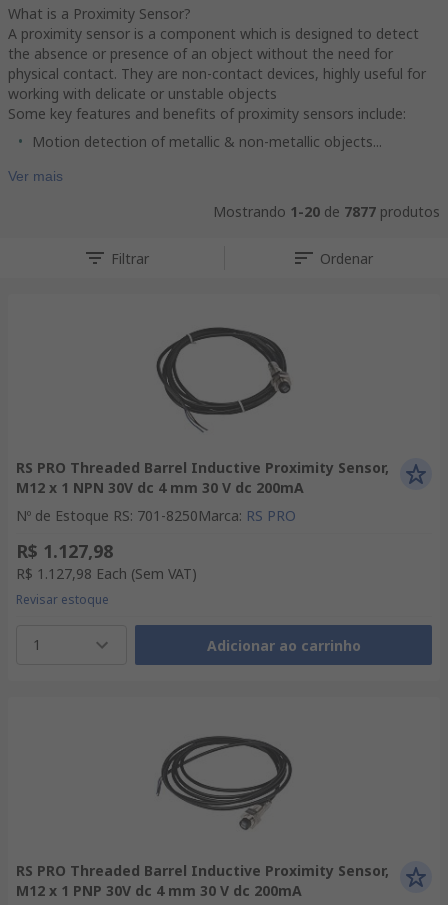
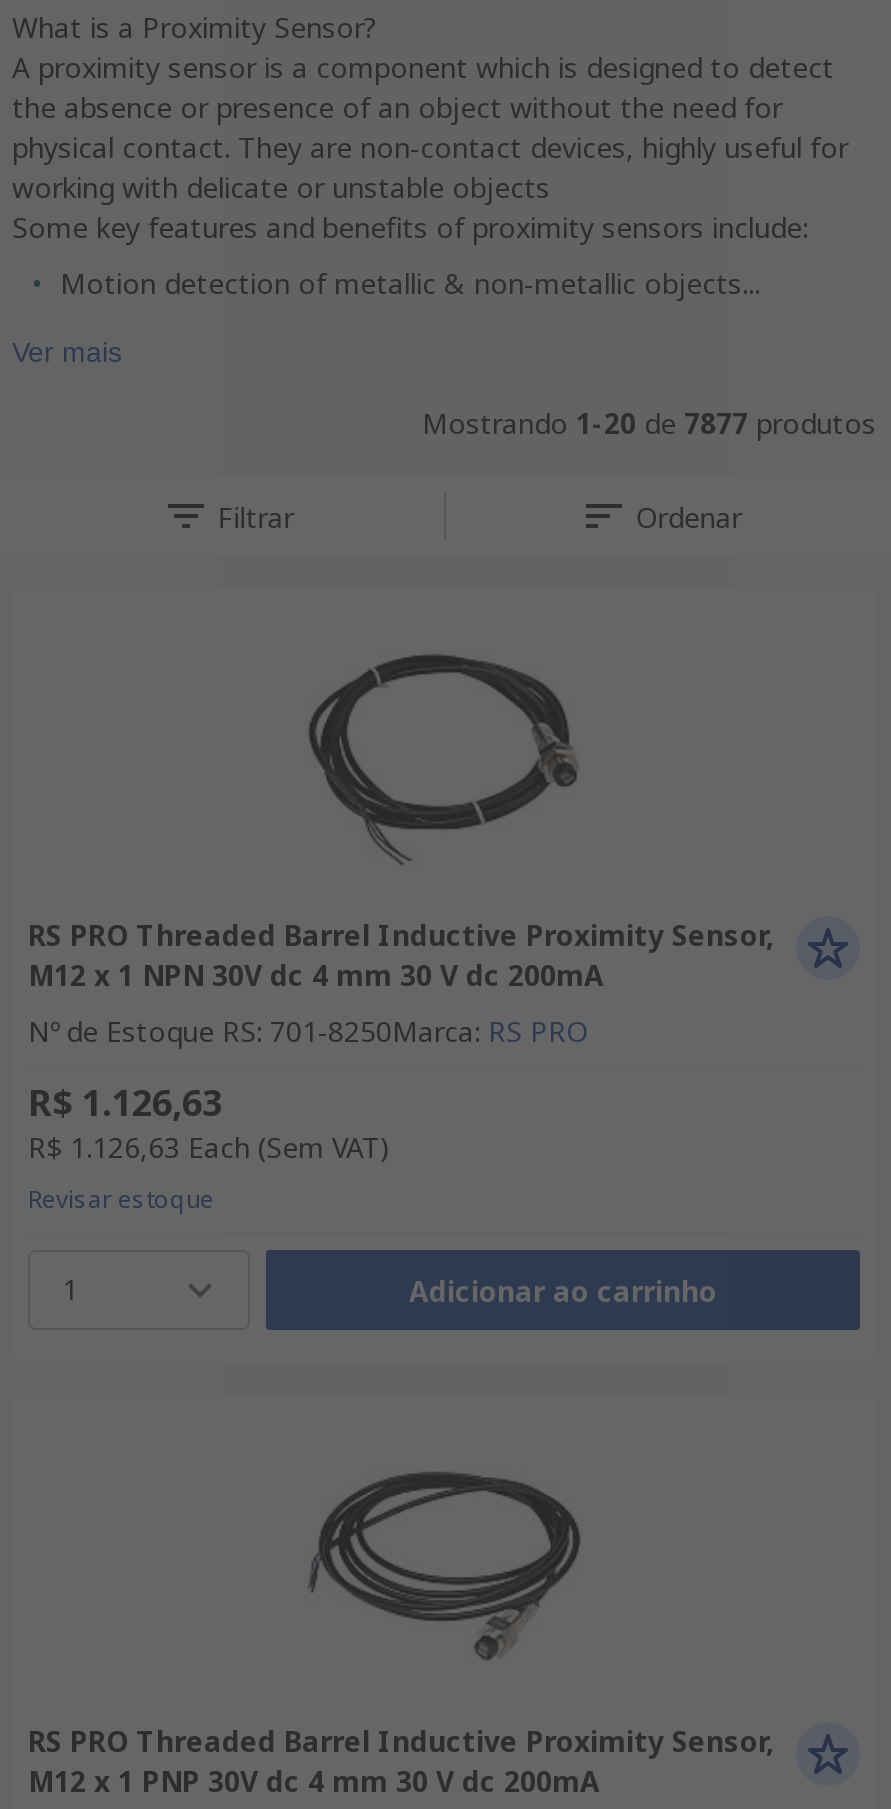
- R$ 1.127,98
+ R$ 1.126,63

- R$ 1.127,98 Each (Sem VAT)
+ R$ 1.126,63 Each (Sem VAT)
